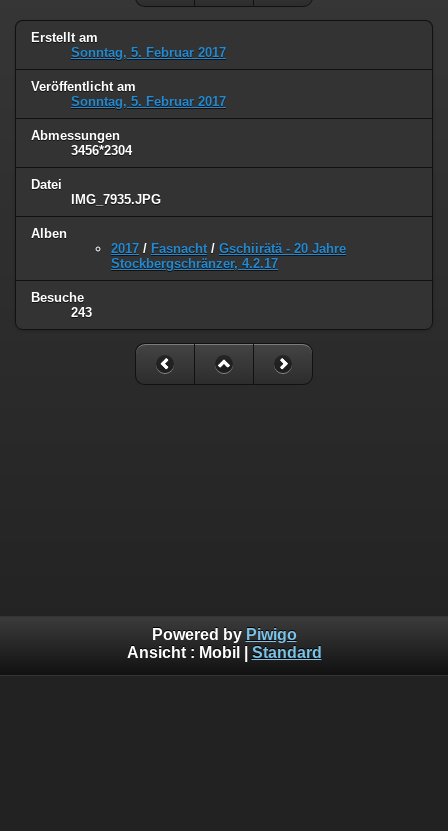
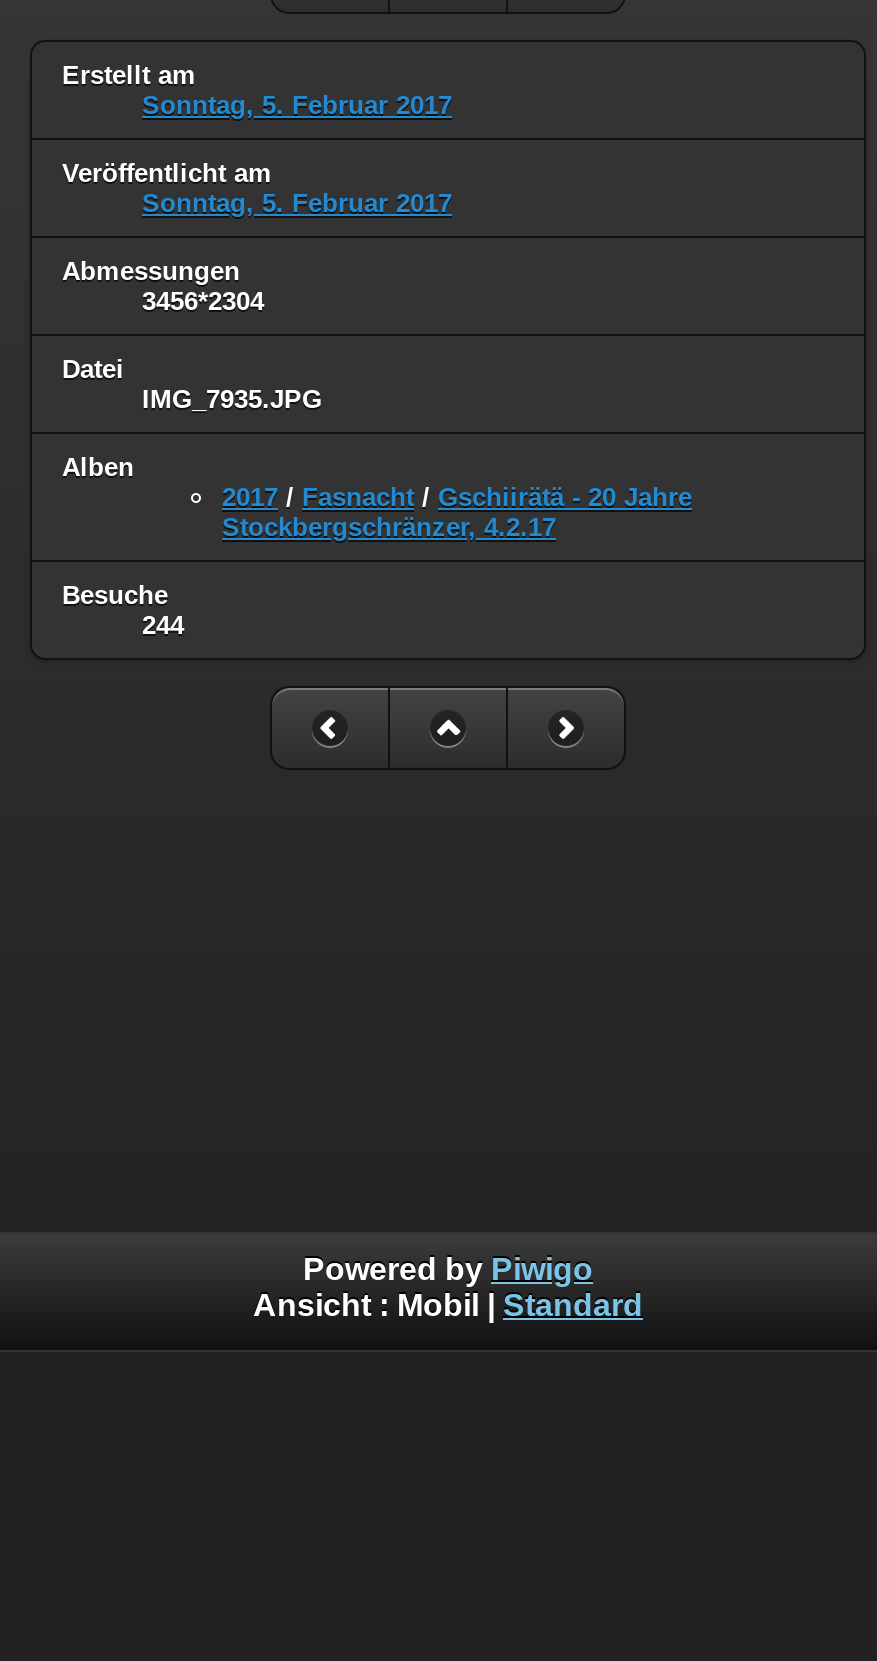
- 243
+ 244
